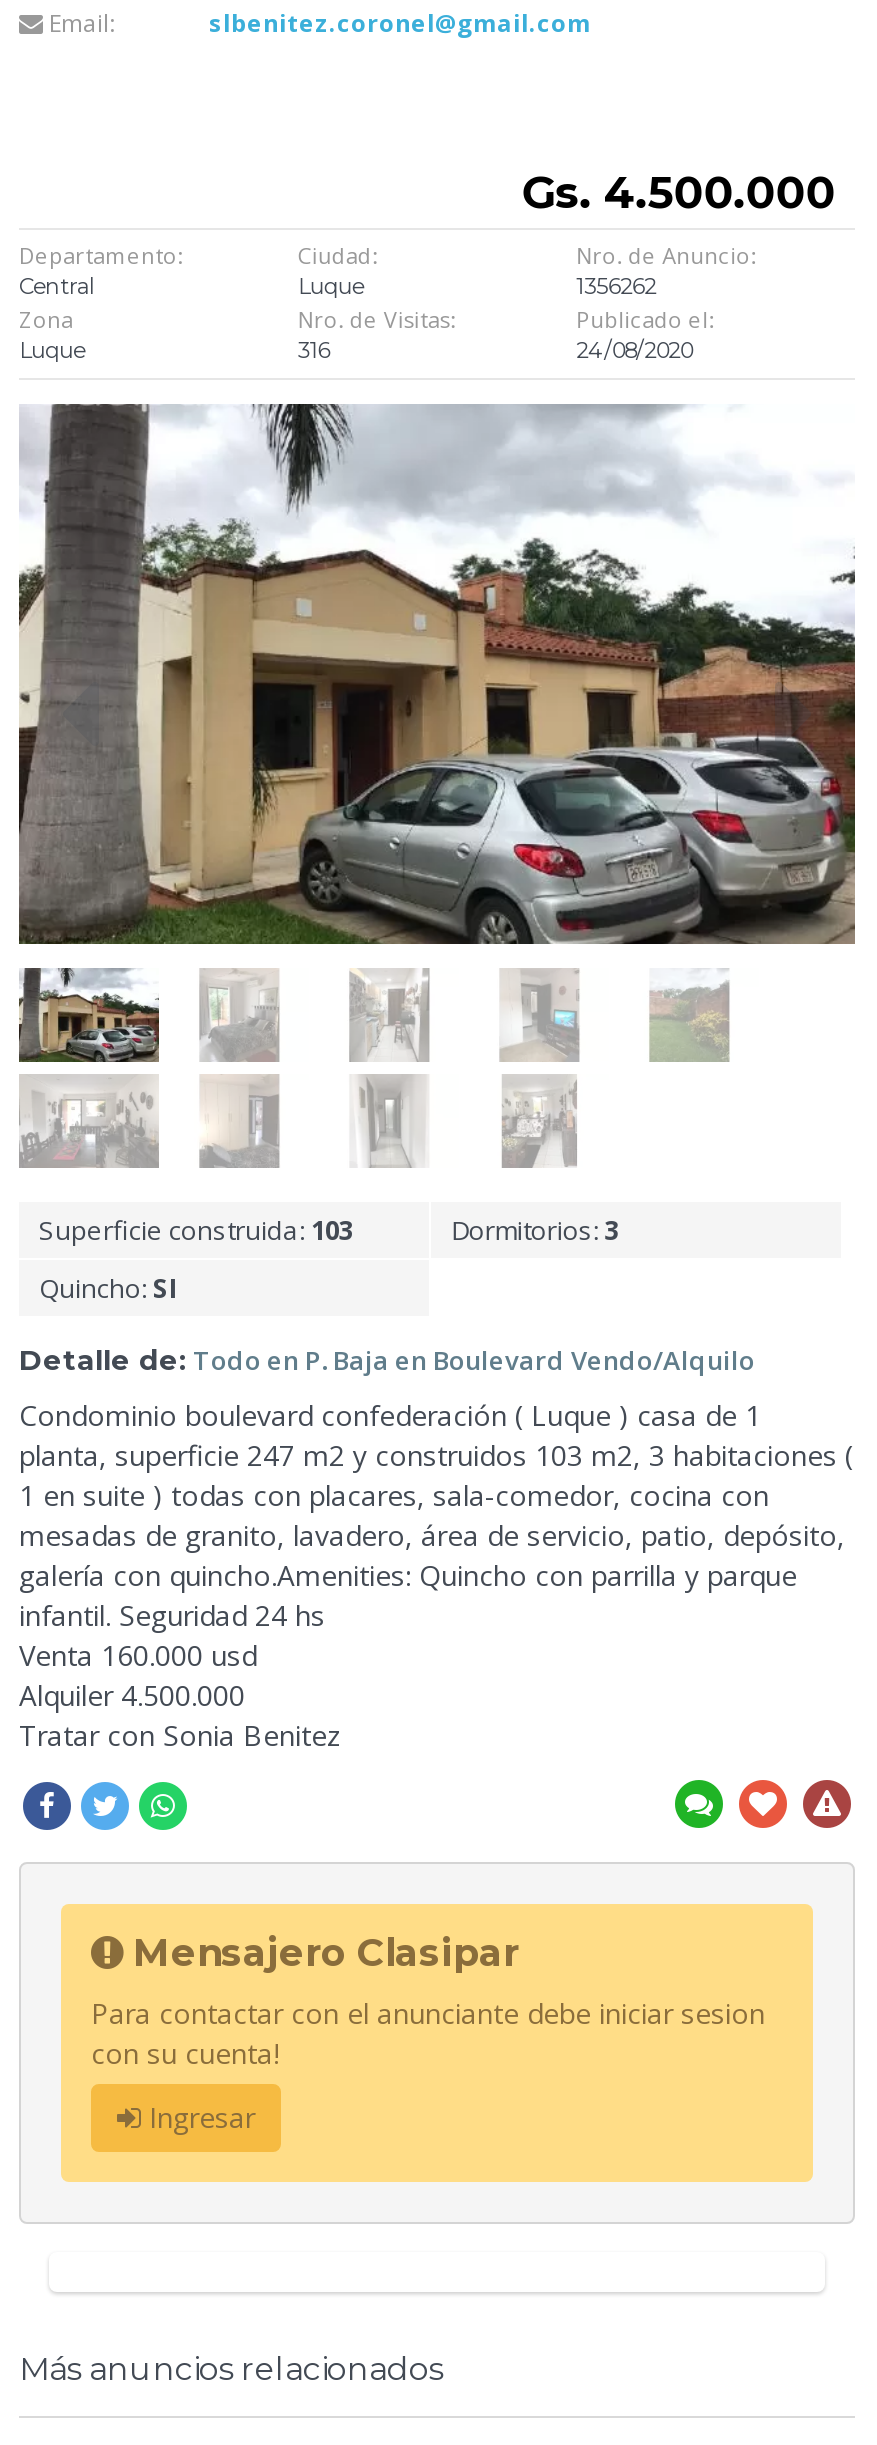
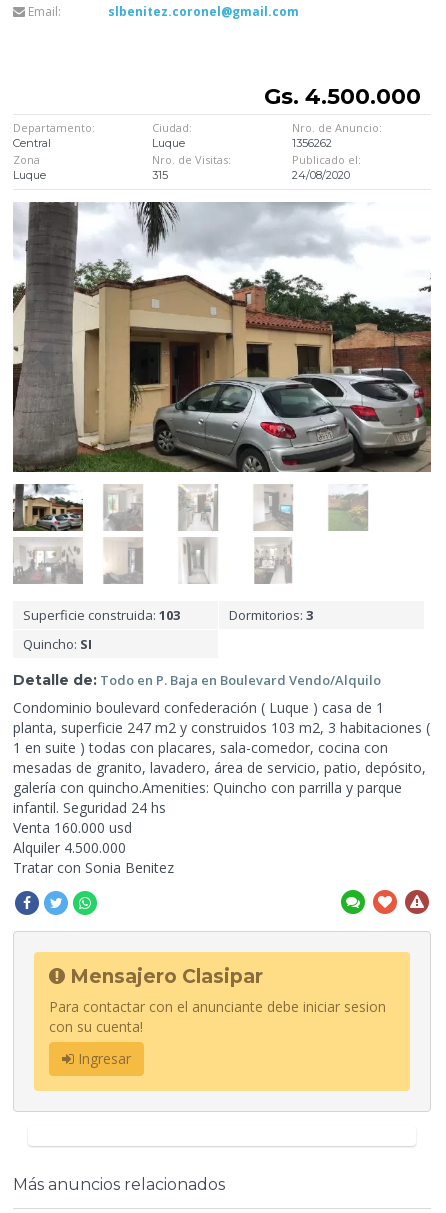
- 316
+ 315

- Condominio boulevard confederación ( Luque ) casa de 1
+ Condominio boulevard confederación ( Luque) casa de 1
